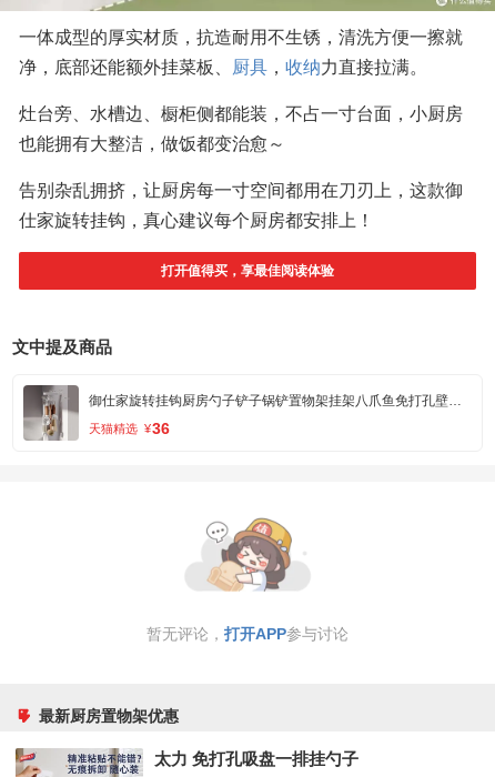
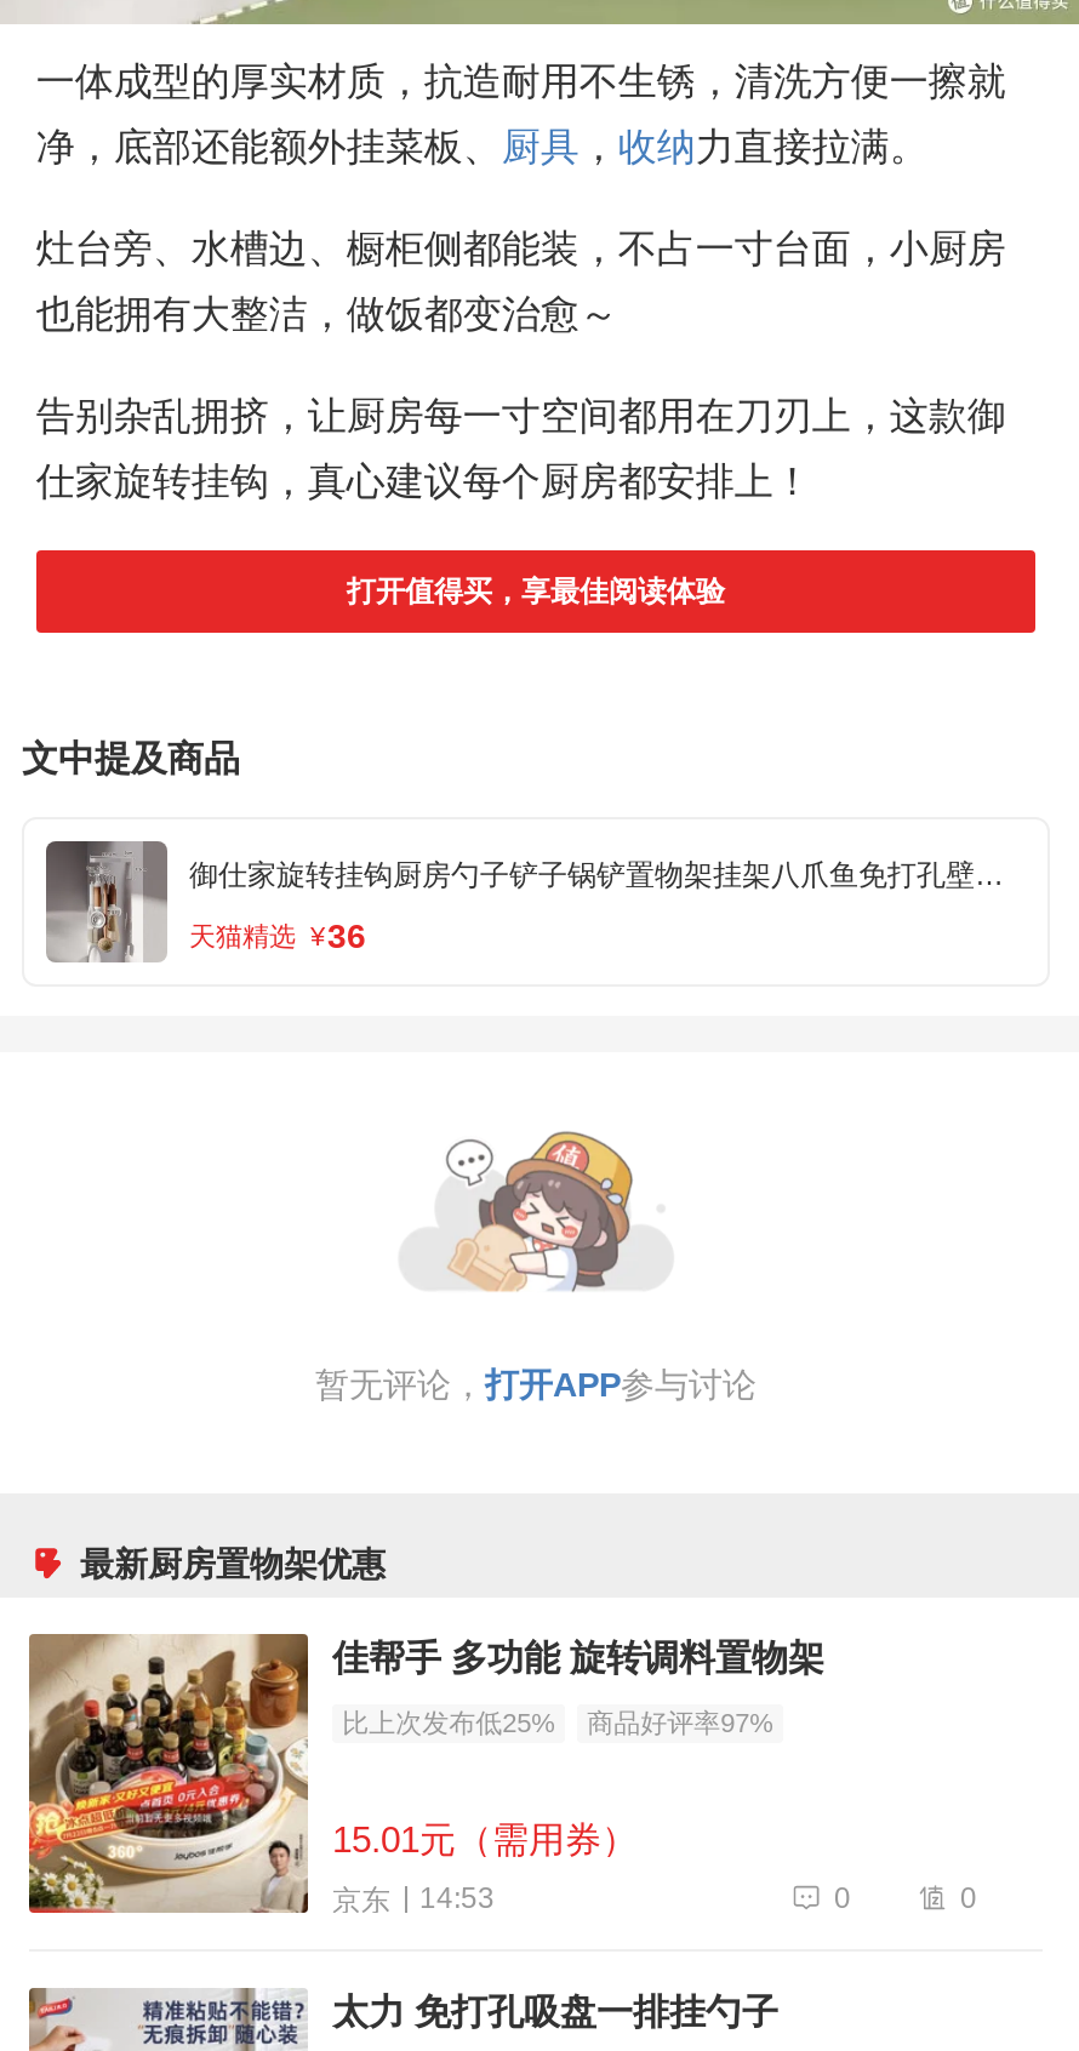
+ [image]
+ 佳帮手 多功能 旋转调料置物架
+ 比上次发布低25%
+ 商品好评率97%
+ 15.01元（需用券）
+ 京东
+ 14:53
+ 0
+ 0
